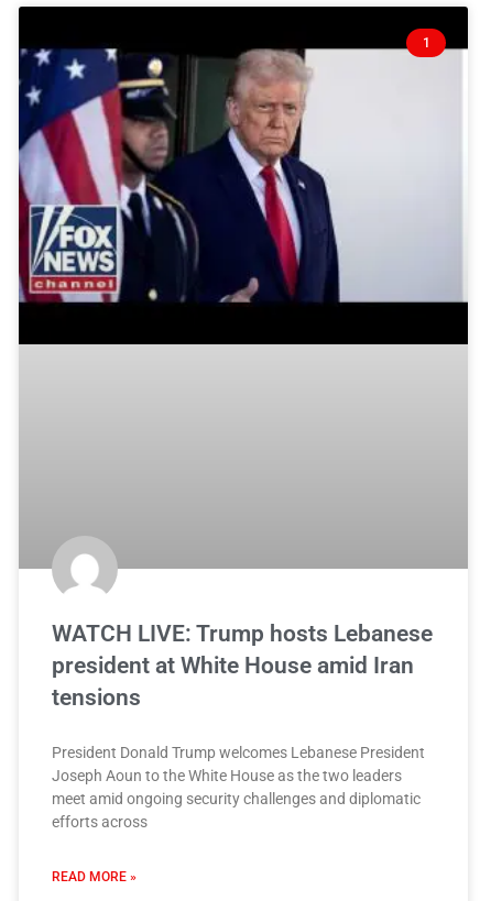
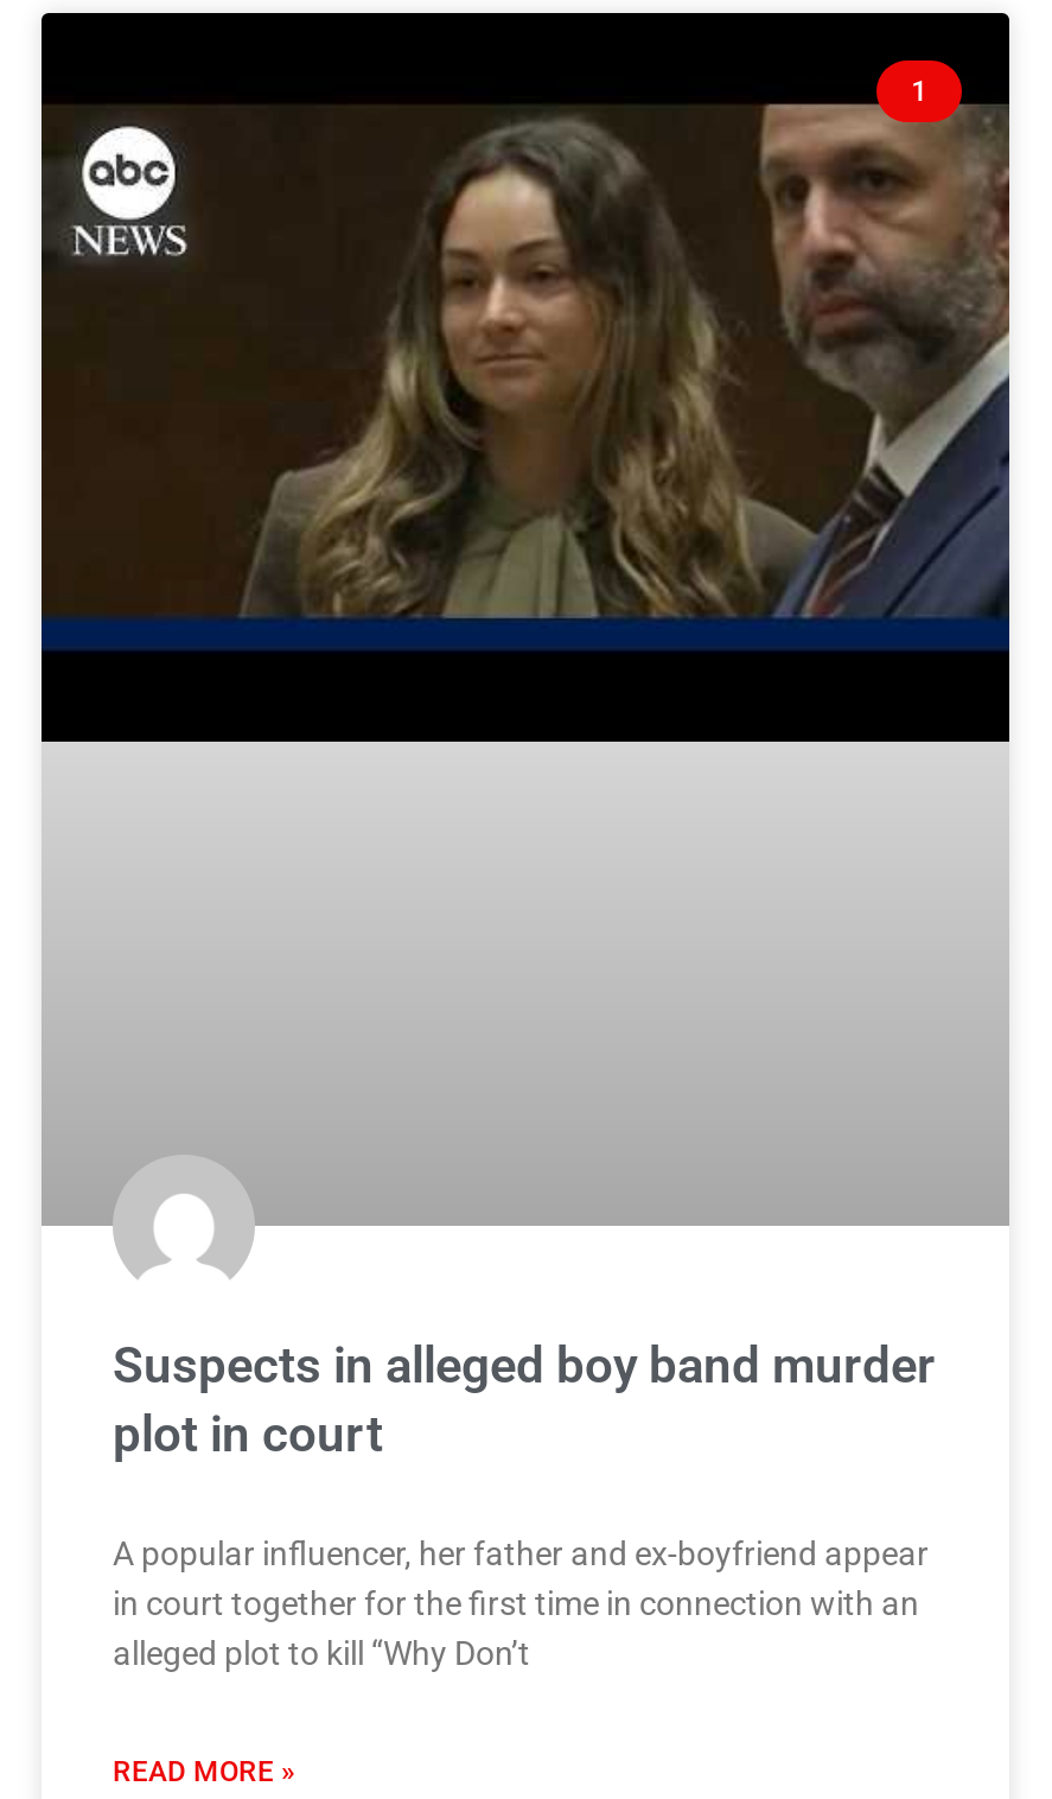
- [image]
+ [image]

- WATCH LIVE: Trump hosts Lebanese
- president at White House amid Iran
- tensions
+ Suspects in alleged boy band murder
+ plot in court

- President Donald Trump welcomes Lebanese President
- Joseph Aoun to the White House as the two leaders
- meet amid ongoing security challenges and diplomatic
- efforts across
+ A popular influencer, her father and ex-boyfriend appear
+ in court together for the first time in connection with an
+ alleged plot to kill “Why Don’t
